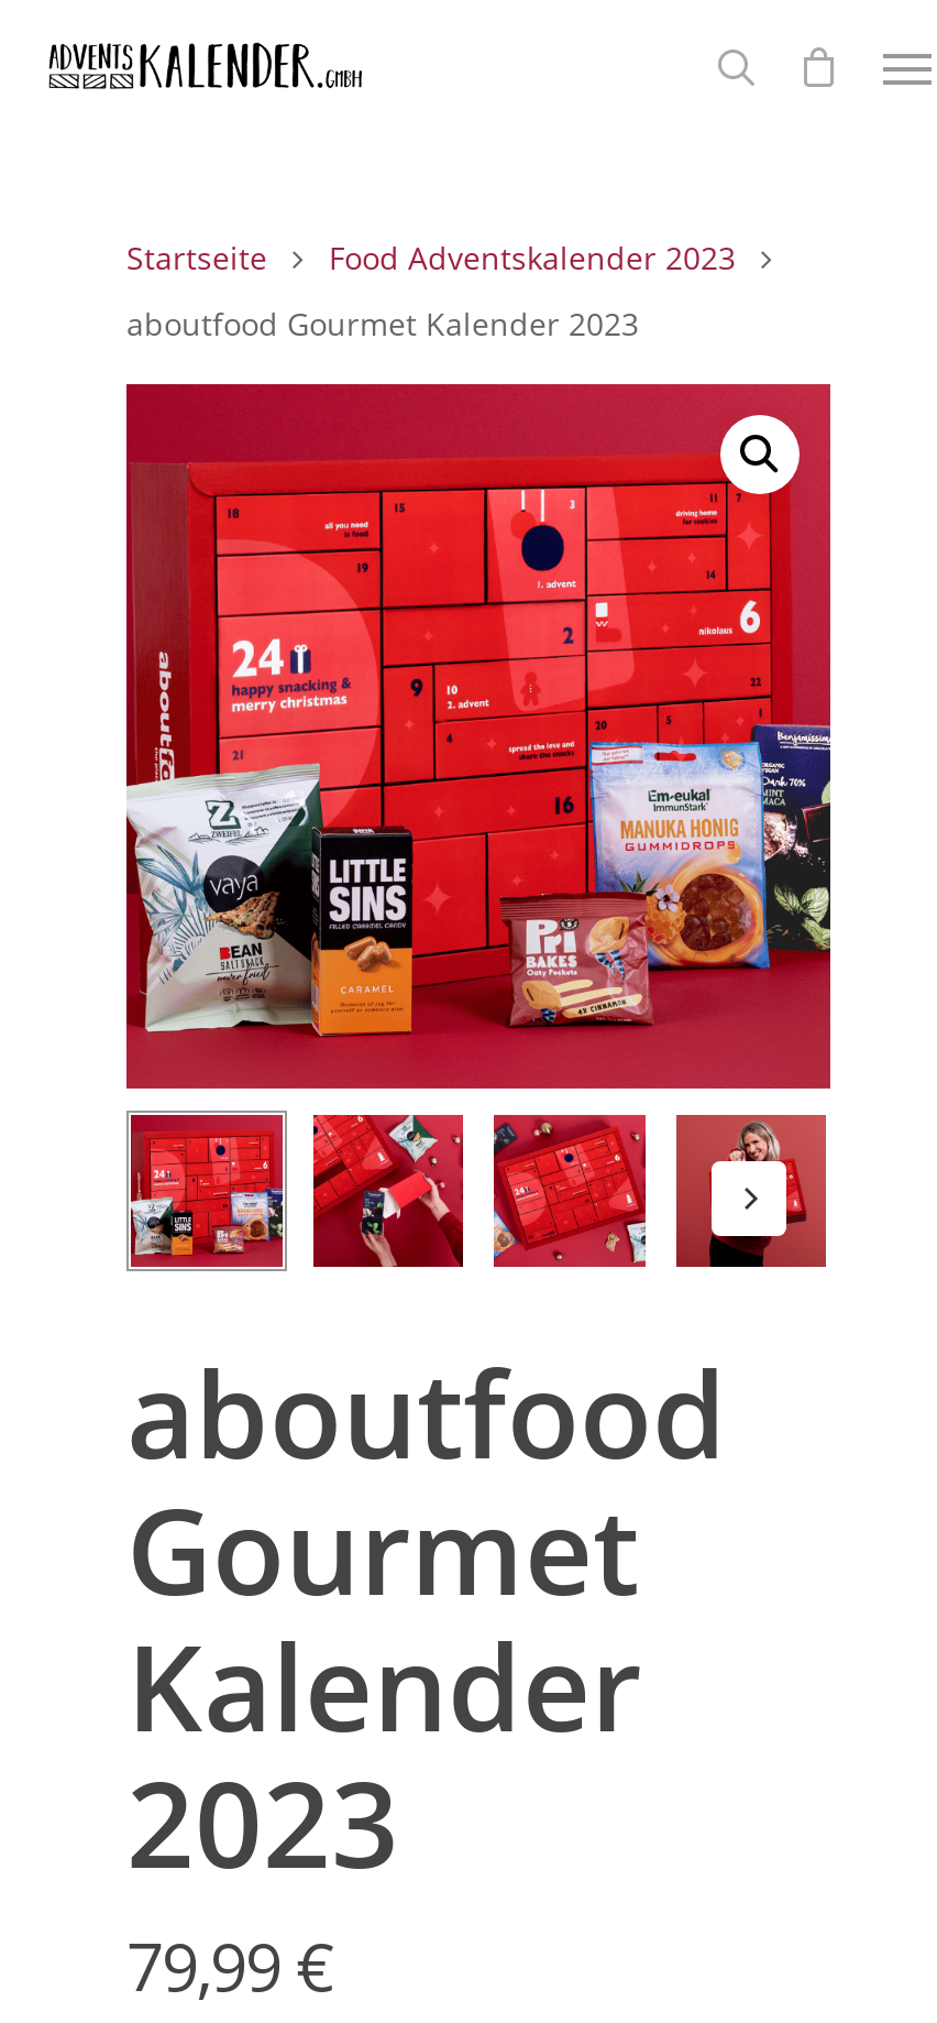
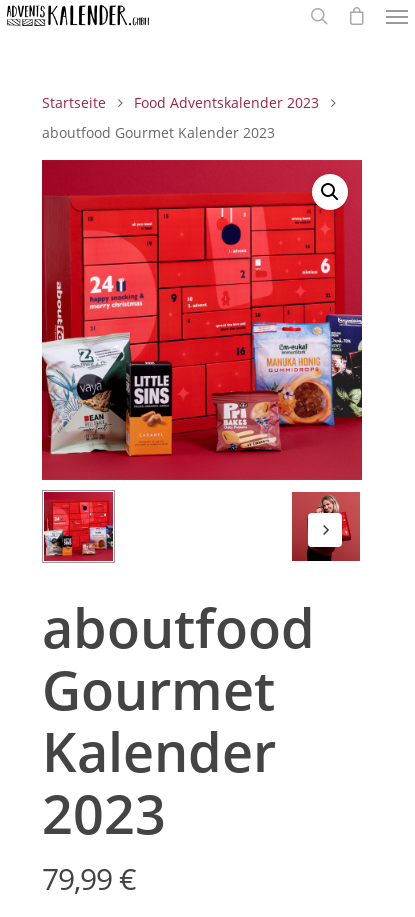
- [image]

- [image]
